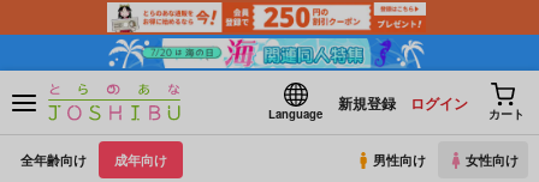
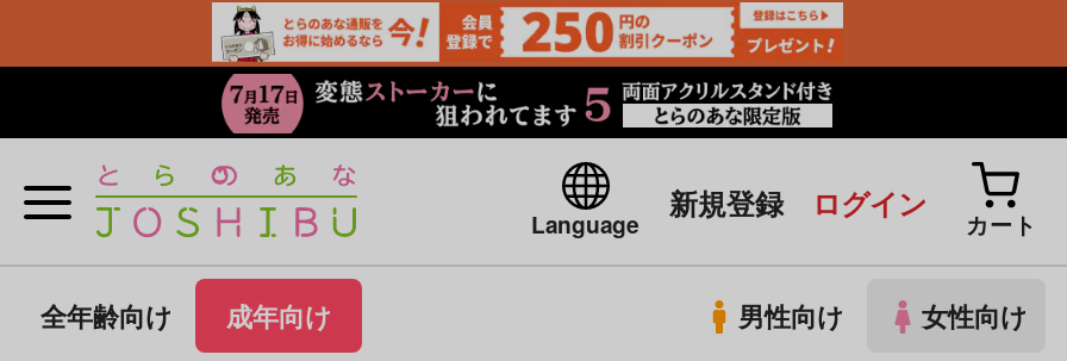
- [image]
+ [image]
